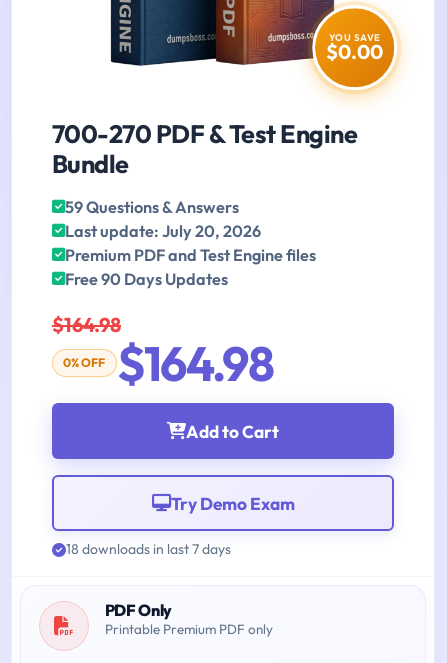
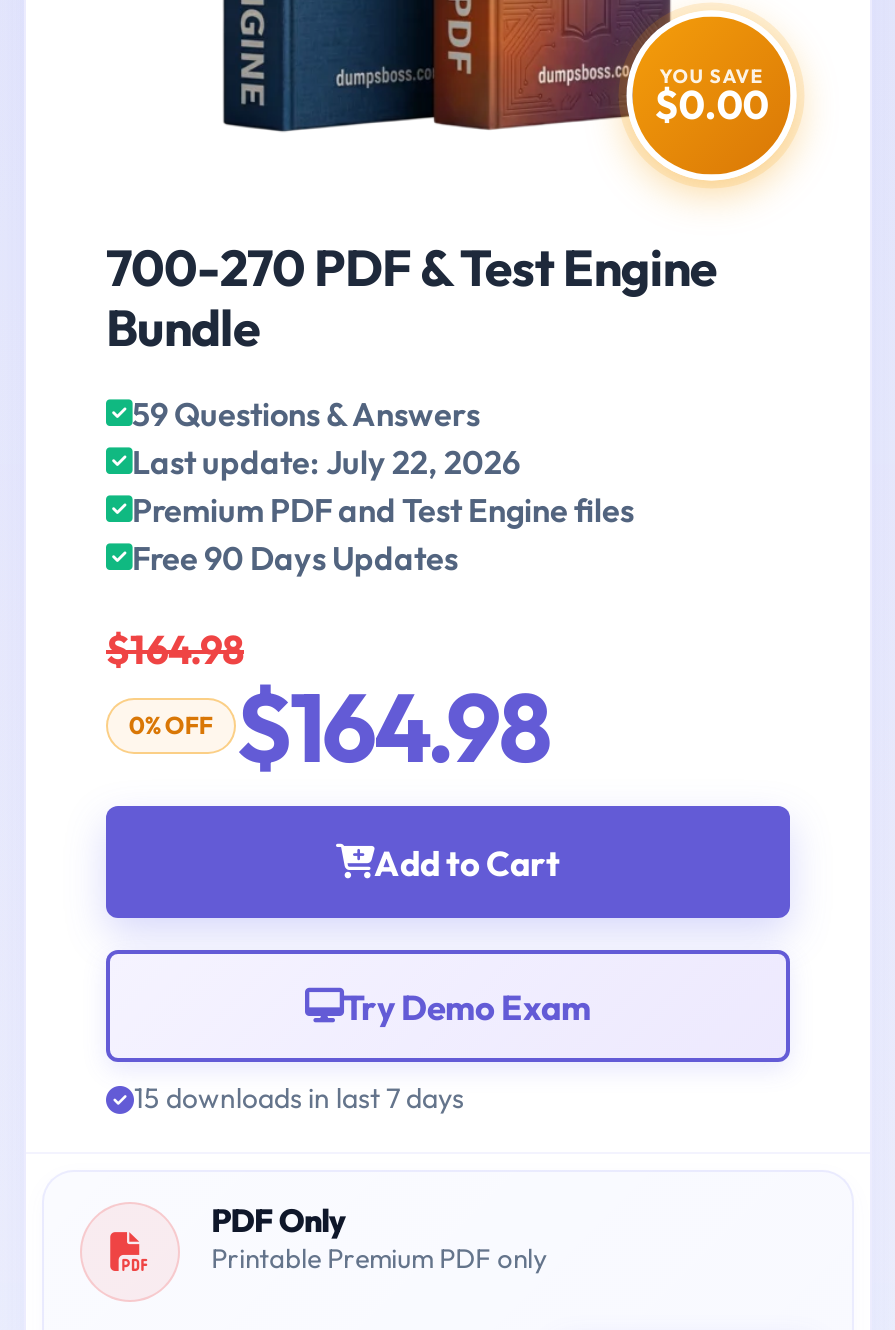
- Last update: July 20, 2026
+ Last update: July 22, 2026

- 18 downloads in last 7 days
+ 15 downloads in last 7 days
